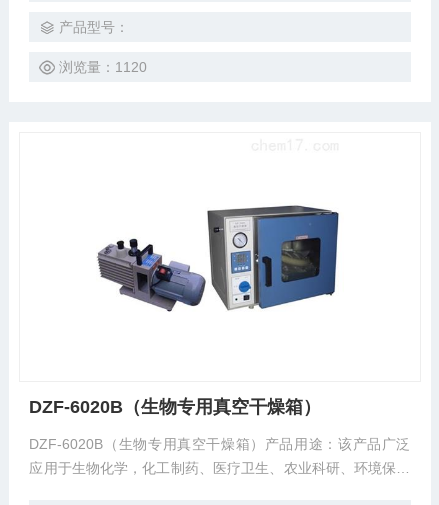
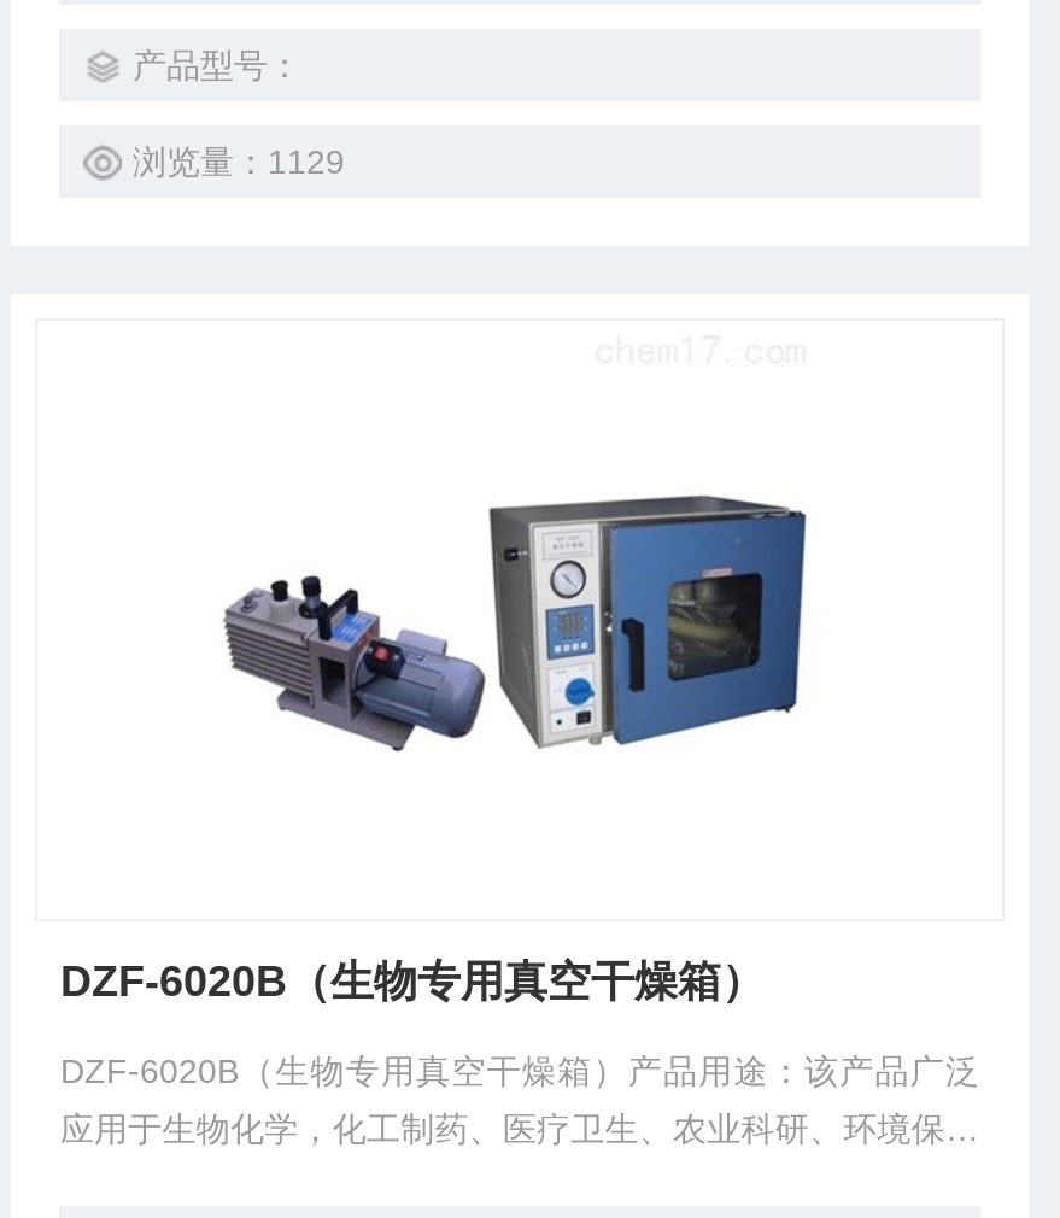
- 浏览量：1120
+ 浏览量：1129
